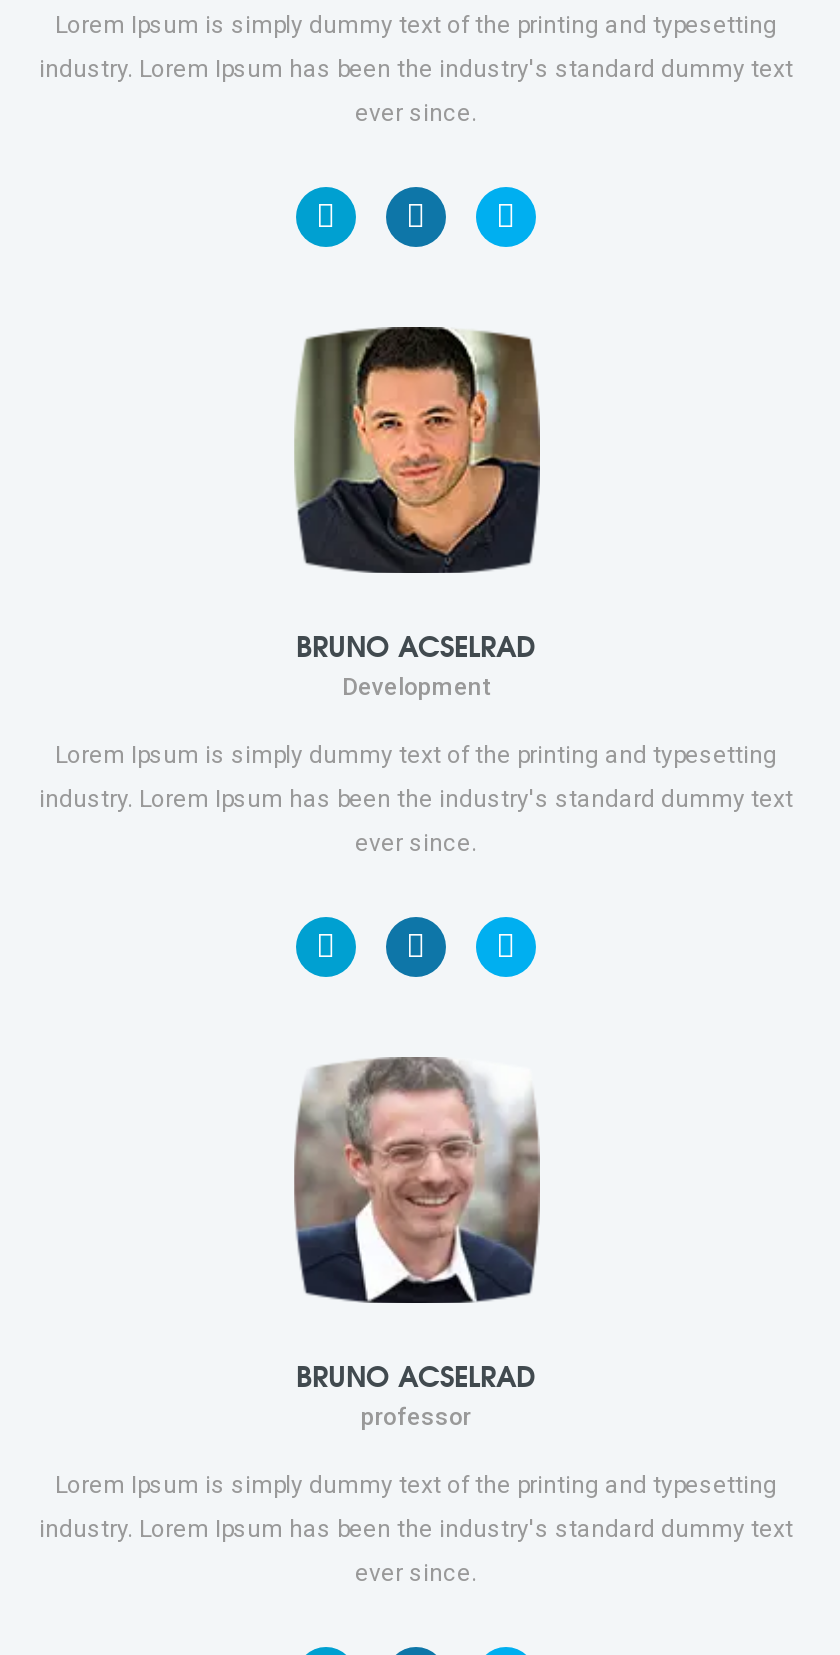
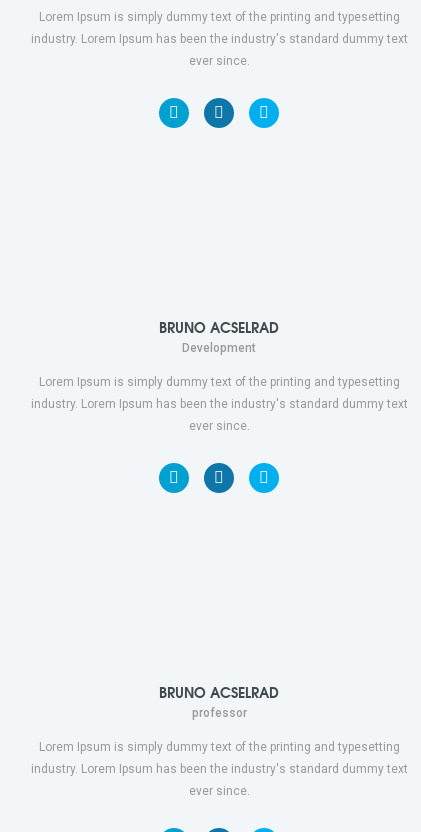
- [image]

- [image]
